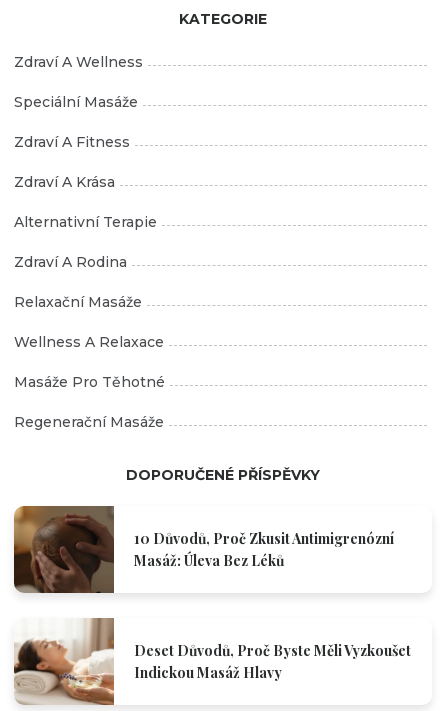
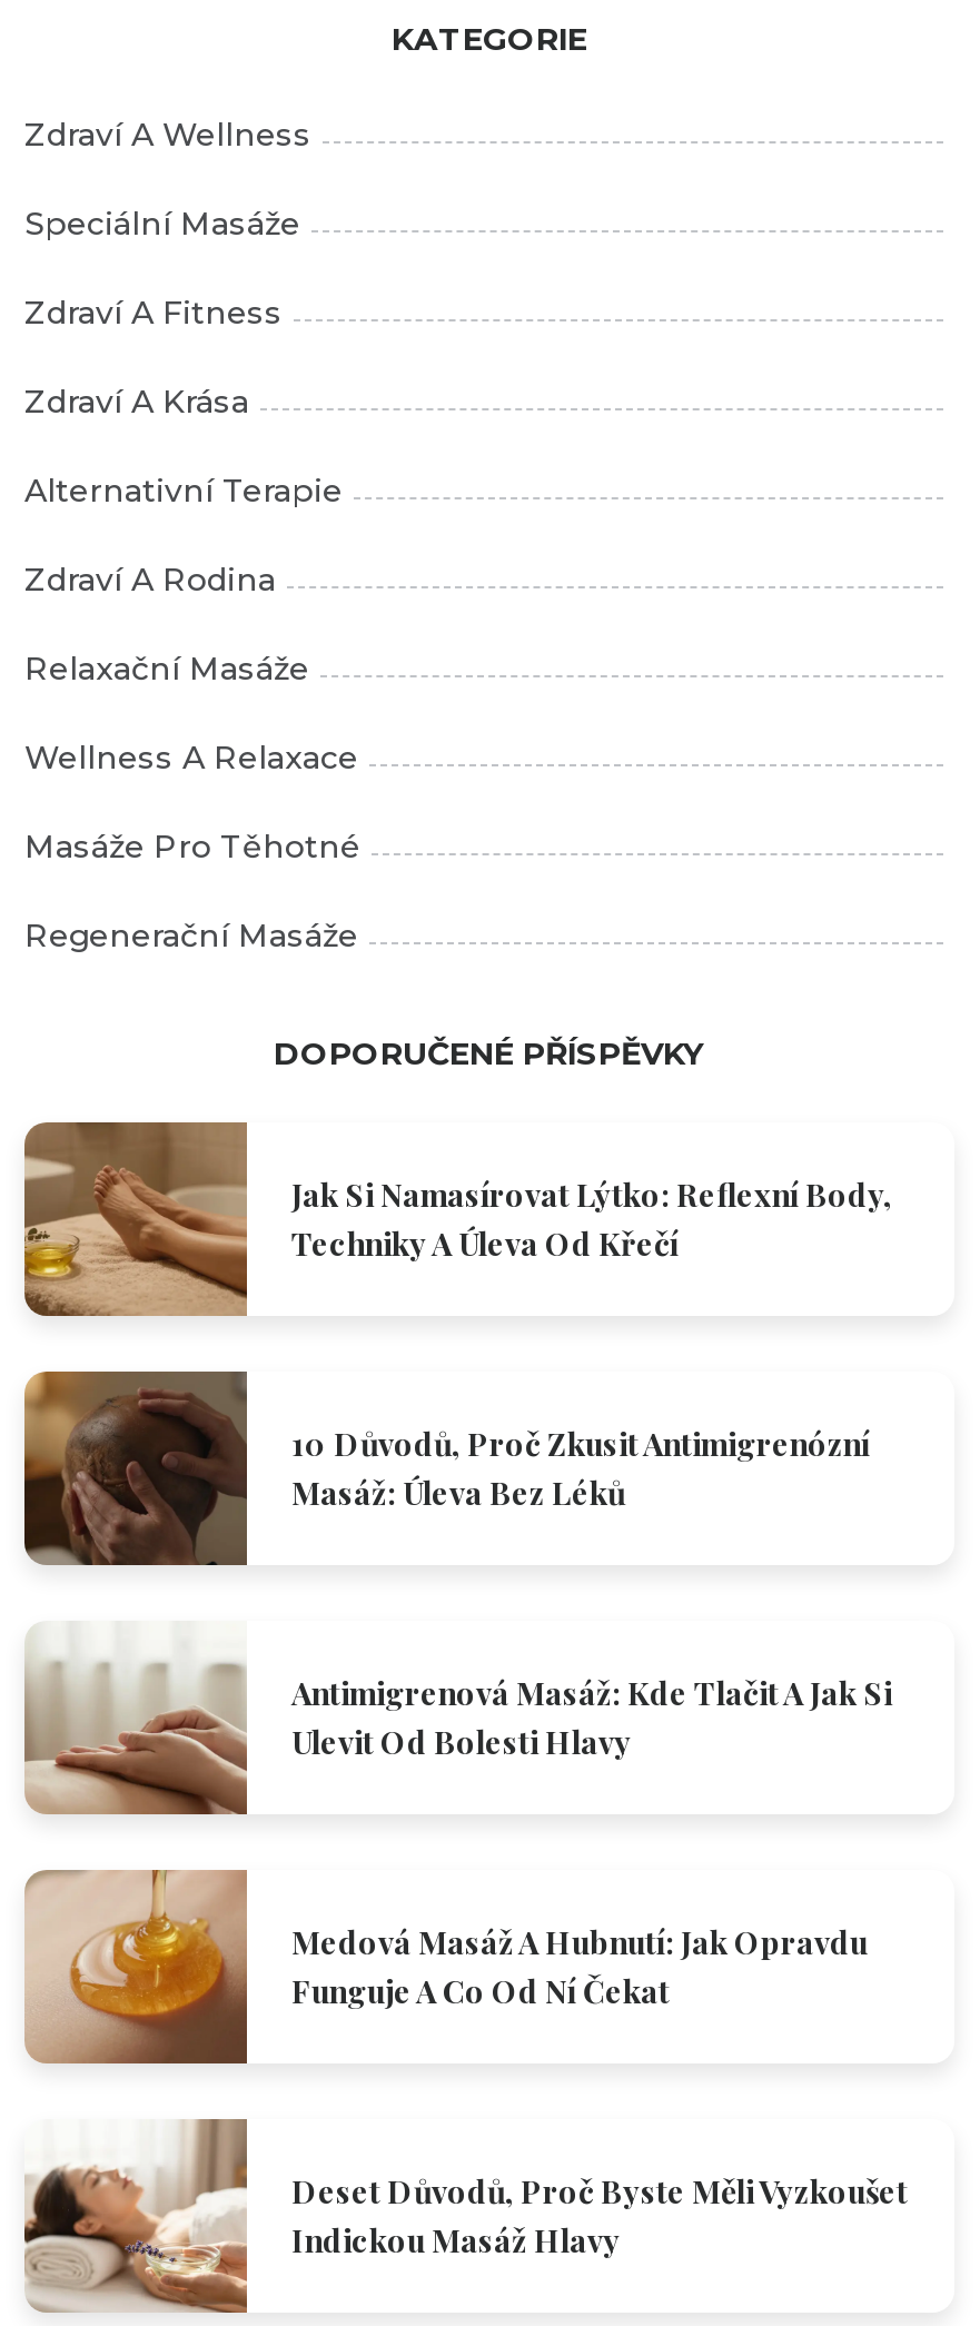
+ [image]
+ Jak Si Namasírovat Lýtko: Reflexní Body,
+ Techniky A Úleva Od Křečí

+ [image]
+ Antimigrenová Masáž: Kde Tlačit A Jak Si
+ Ulevit Od Bolesti Hlavy

+ [image]
+ Medová Masáž A Hubnutí: Jak Opravdu
+ Funguje A Co Od Ní Čekat
